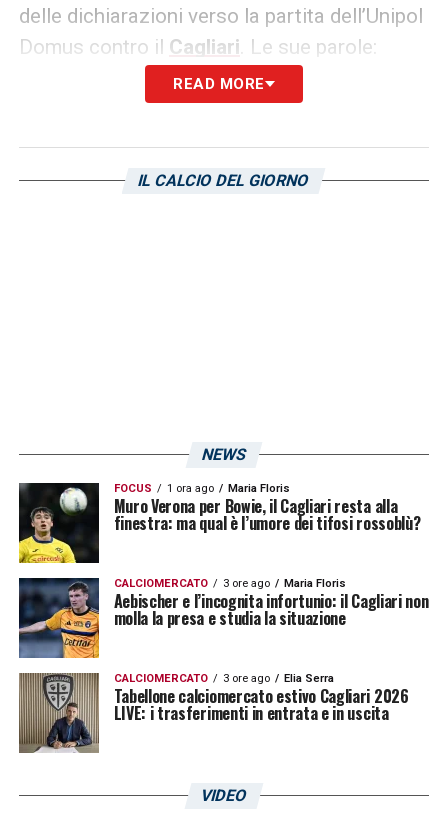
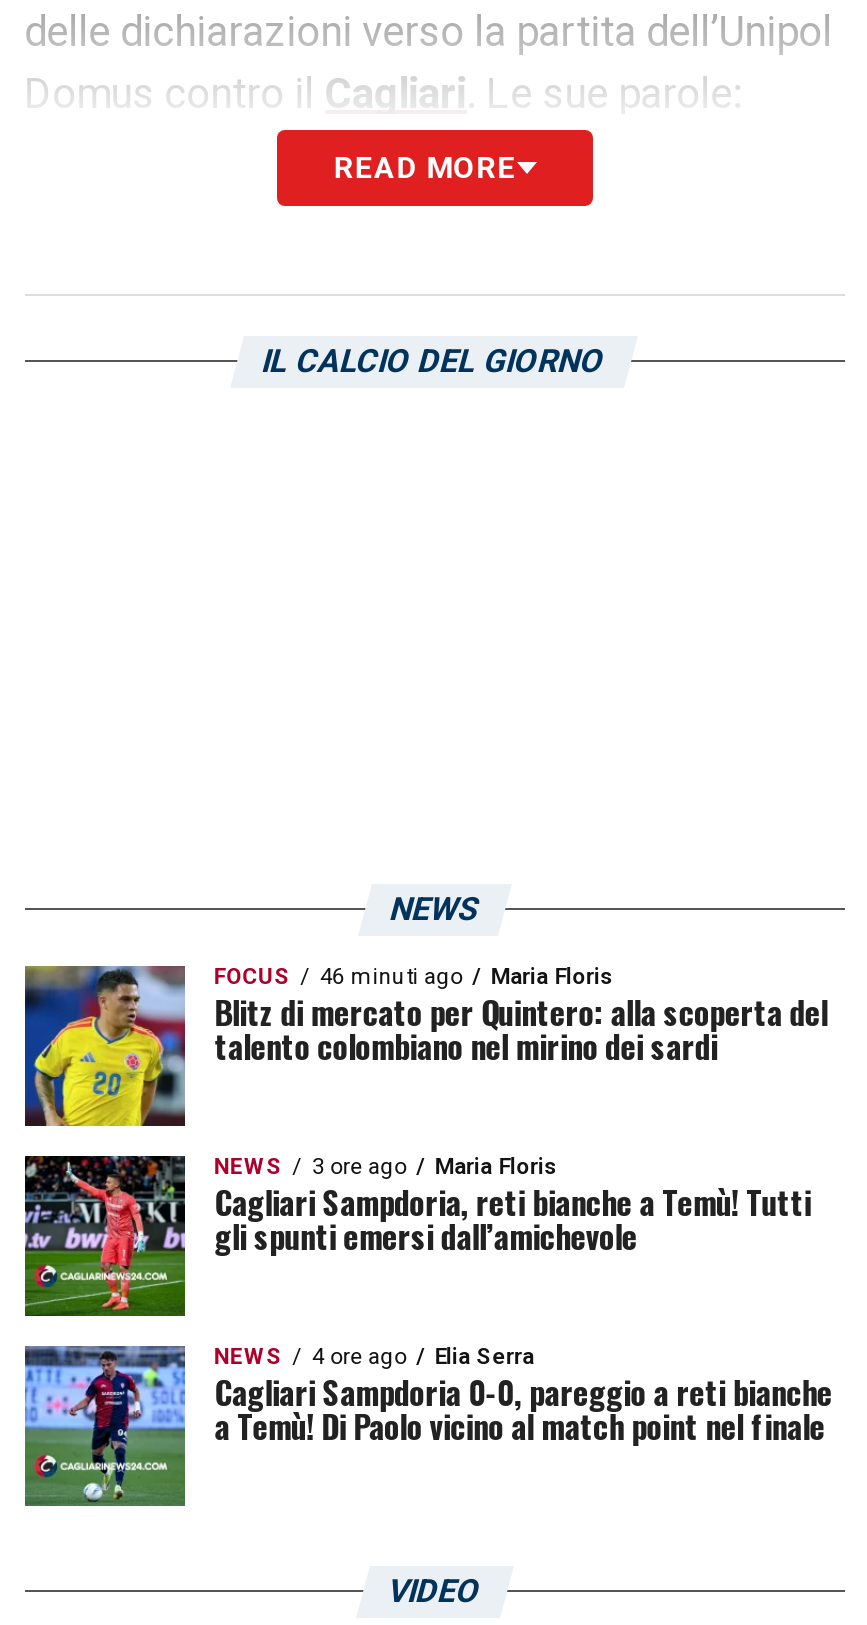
- [image]
- FOCUS 1 ora ago Maria Floris
+ [image]
+ FOCUS 46 minuti ago Maria Floris

- Muro Verona per Bowie, il Cagliari resta alla
- finestra: ma qual è l’umore dei tifosi rossoblù?
+ Blitz di mercato per Quintero: alla scoperta del
+ talento colombiano nel mirino dei sardi

- [image]
- CALCIOMERCATO
+ [image]
+ NEWS

- Aebischer e l’incognita infortunio: il Cagliari non
- molla la presa e studia la situazione
+ Cagliari Sampdoria, reti bianche a Temù! Tutti
+ gli spunti emersi dall’amichevole

- [image]
- CALCIOMERCATO
- 3 ore ago
+ [image]
+ NEWS
+ 4 ore ago

- Tabellone calciomercato estivo Cagliari 2026
- LIVE: i trasferimenti in entrata e in uscita
+ Cagliari Sampdoria 0-0, pareggio a reti bianche
+ a Temù! Di Paolo vicino al match point nel finale
